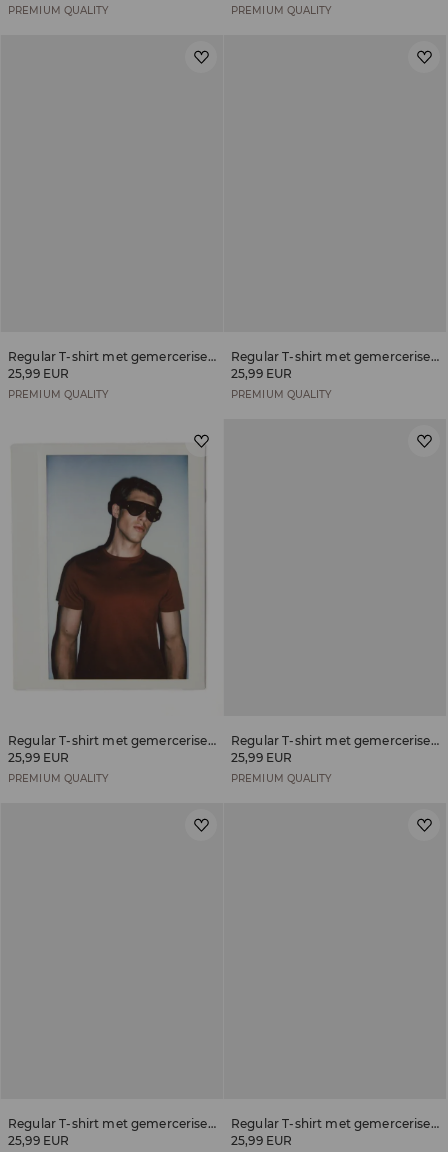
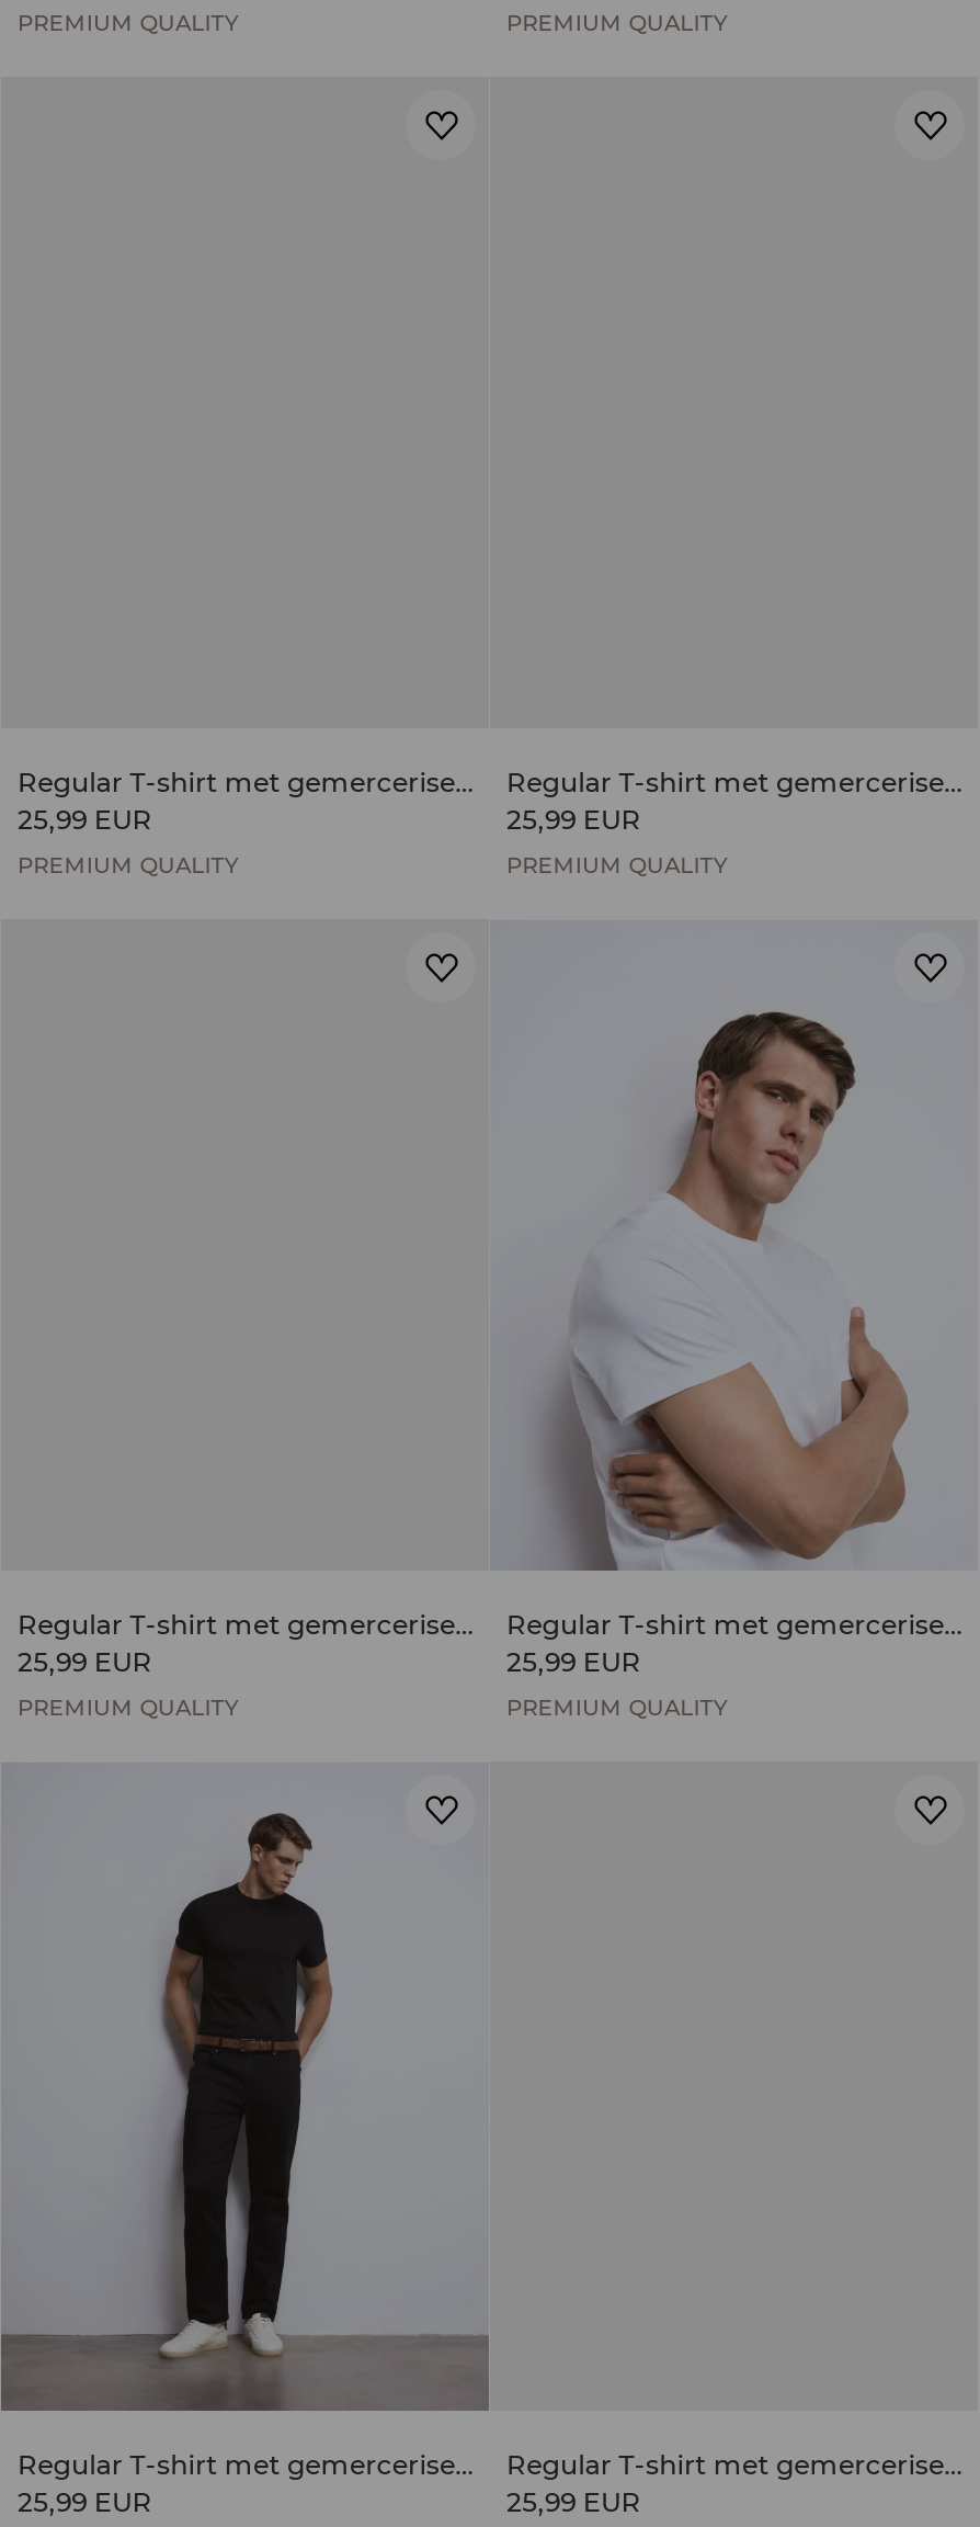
+ [image]

+ [image]

- [image]

+ [image]
